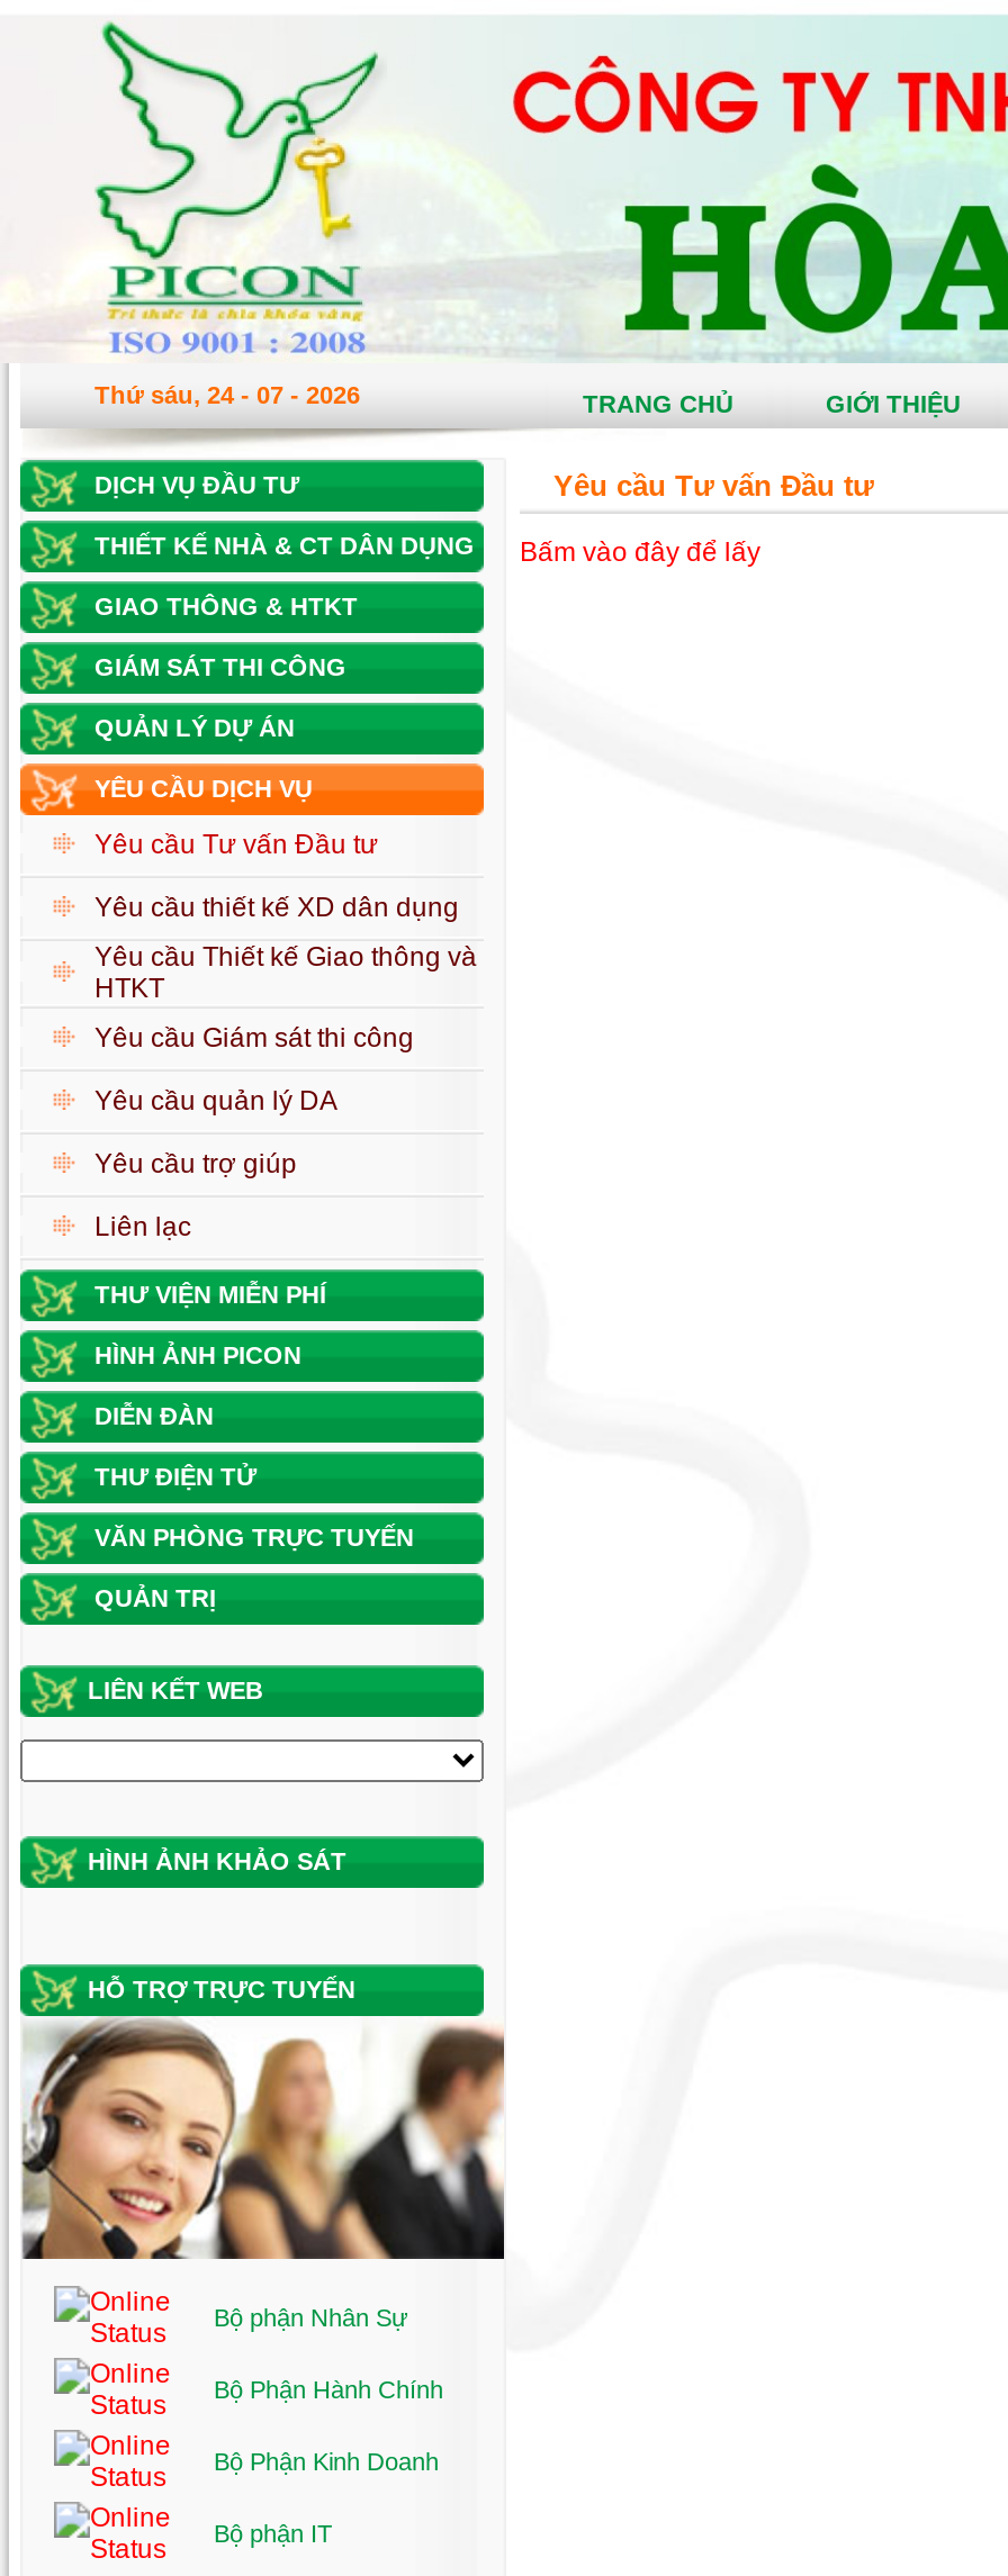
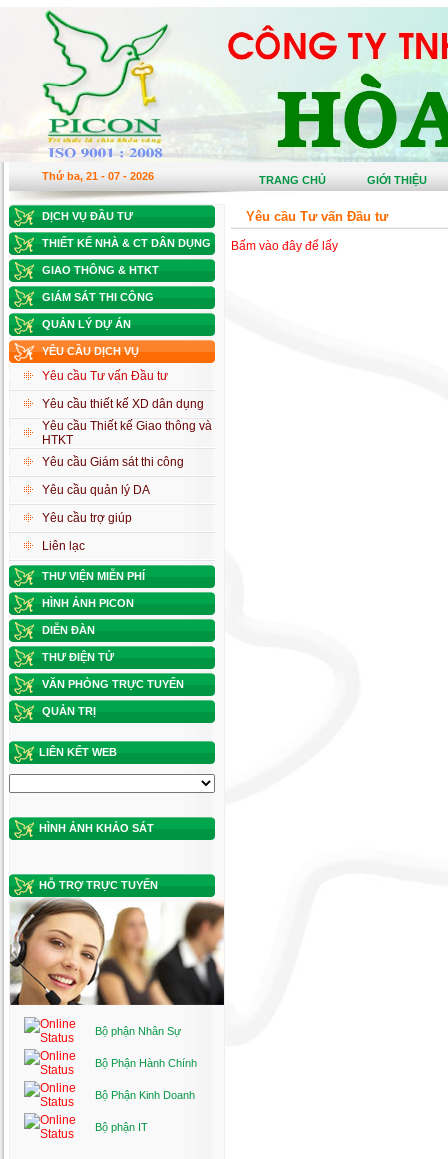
- Thứ sáu, 24 - 07 - 2026
+ Thứ ba, 21 - 07 - 2026
